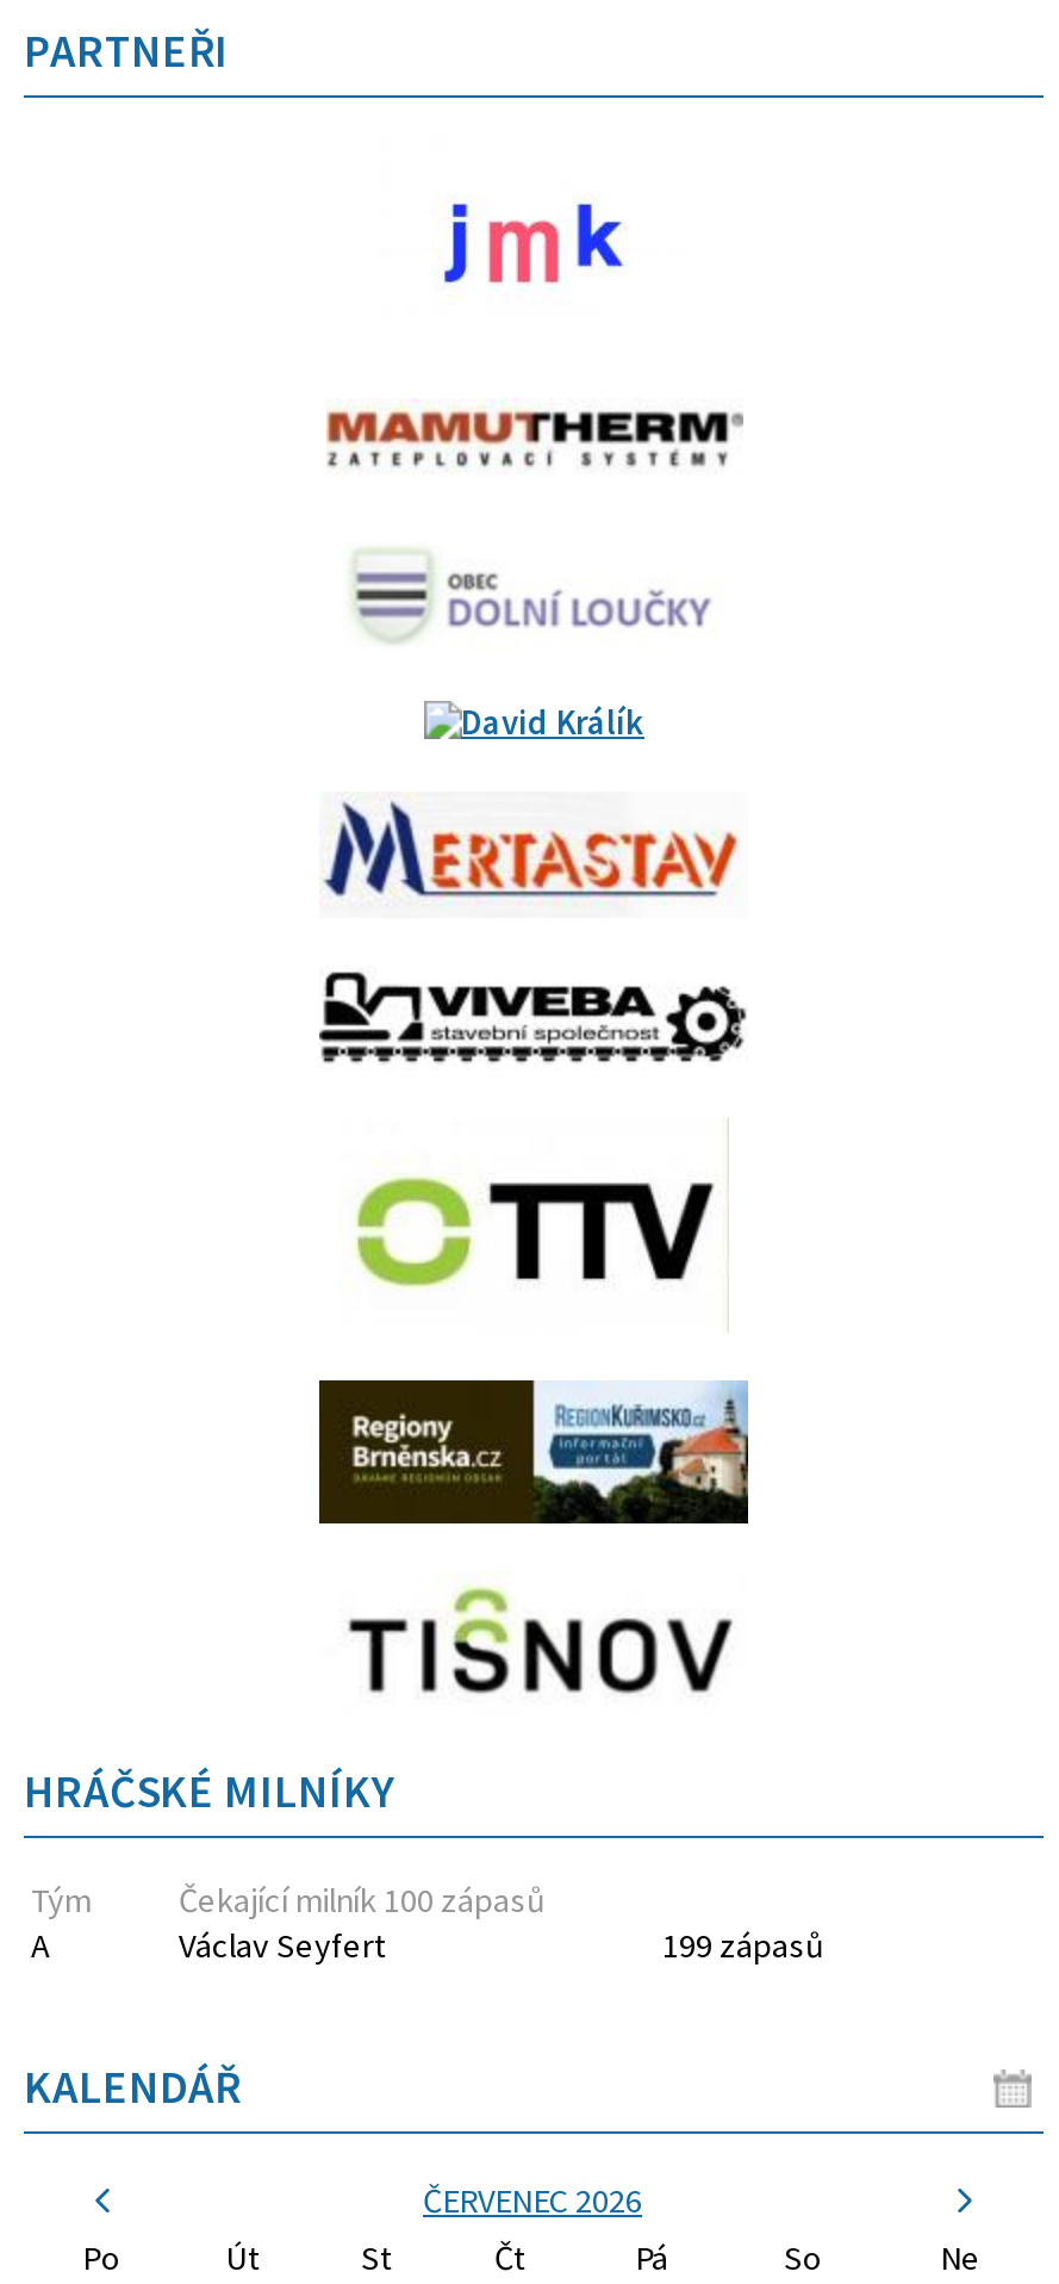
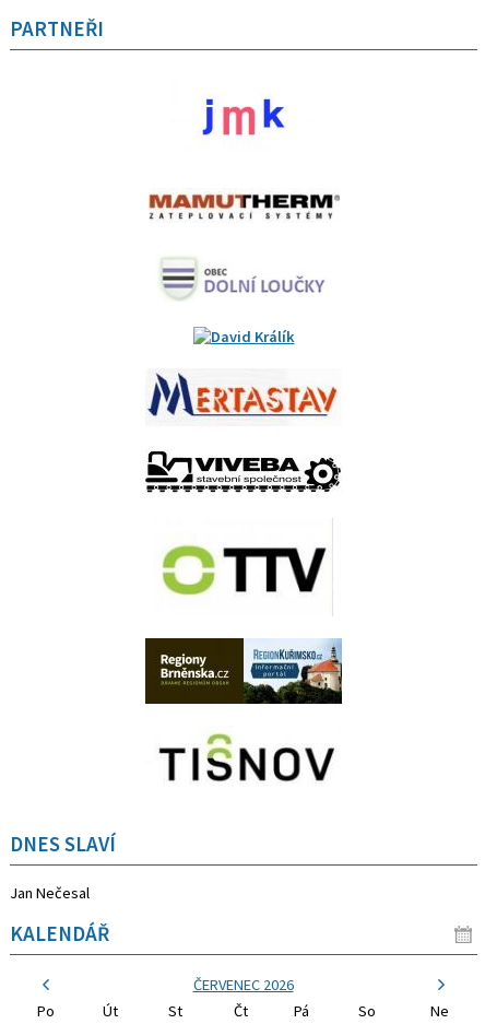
- HRÁČSKÉ MILNÍKY
+ DNES SLAVÍ

- Tým
- Čekající milník 100 zápasů
- A
- Václav Seyfert
- 199 zápasů
+ Jan Nečesal
